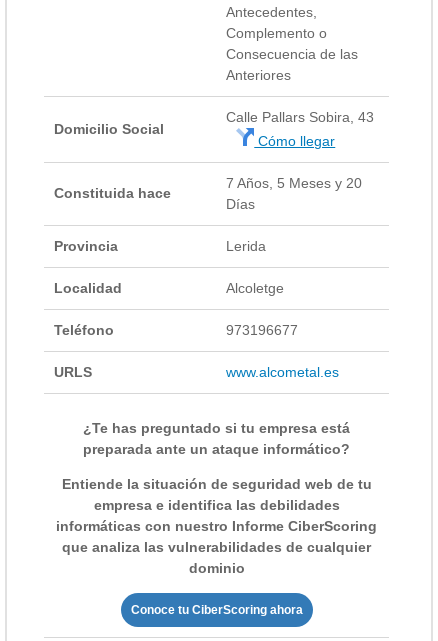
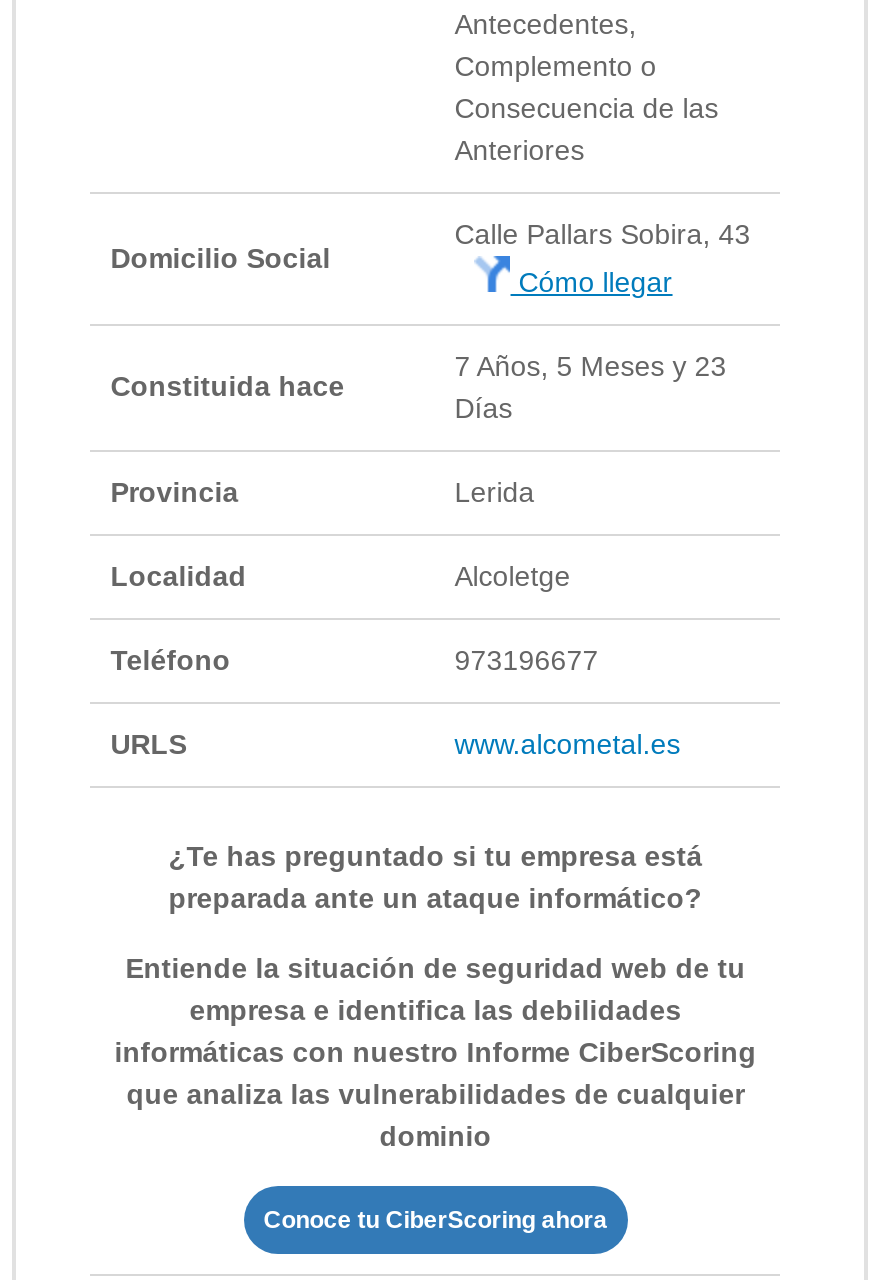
- 7 Años, 5 Meses y 20
+ 7 Años, 5 Meses y 23
